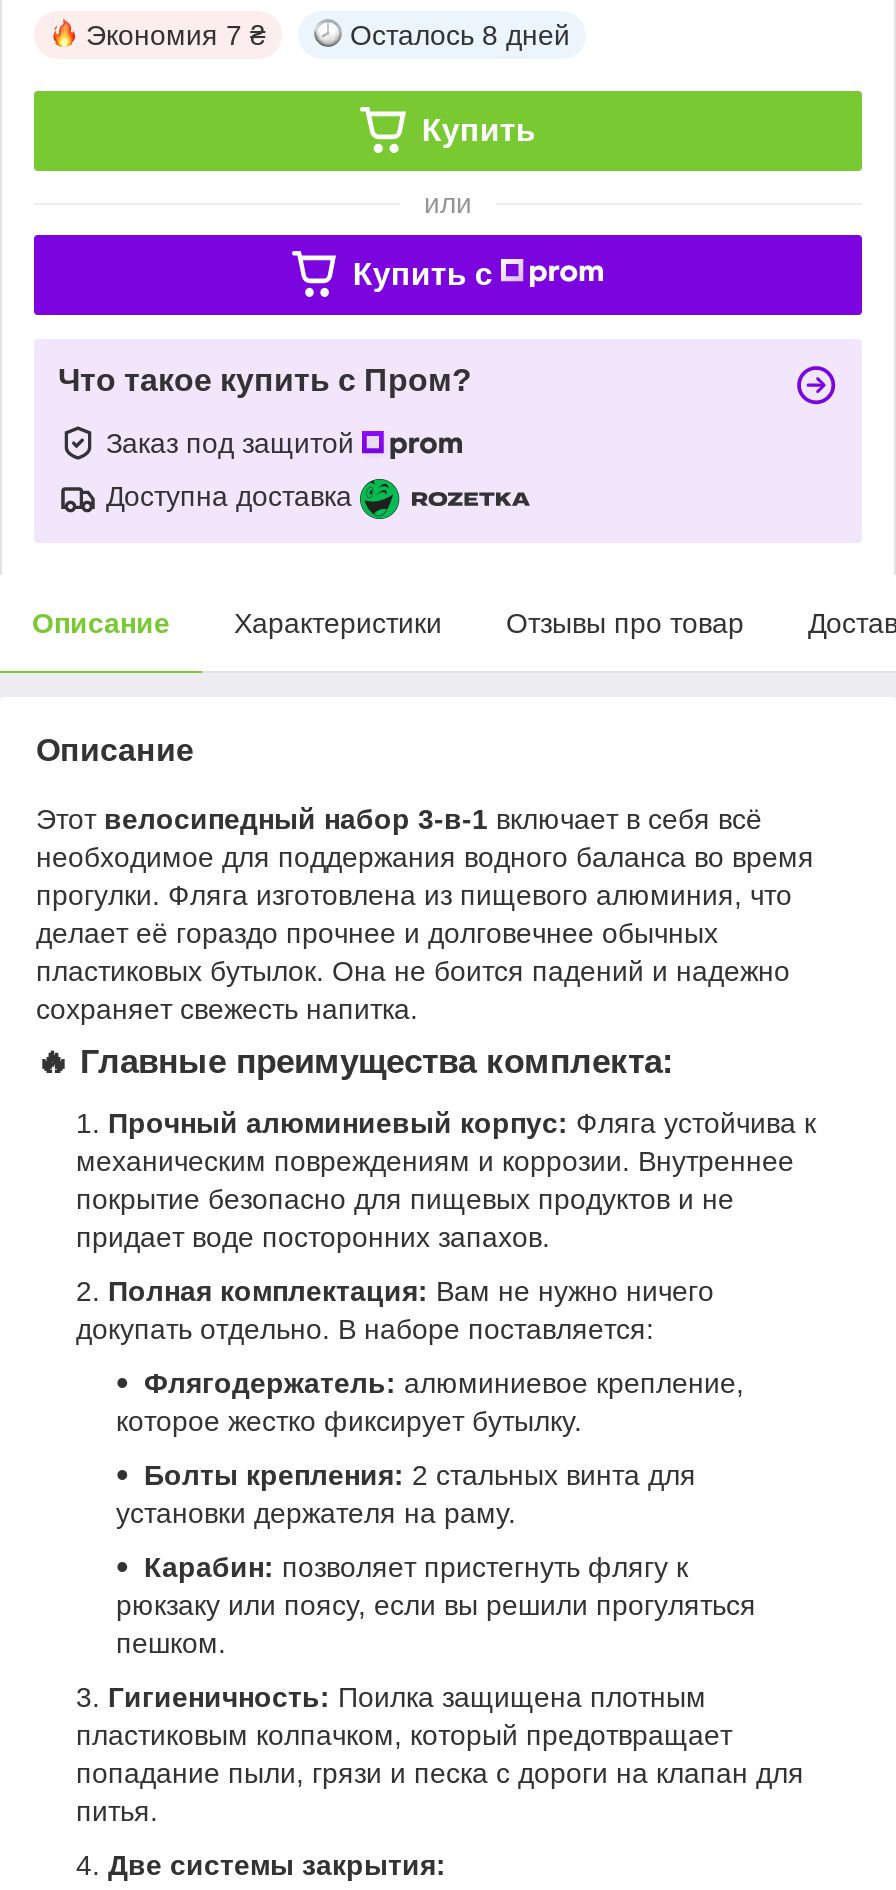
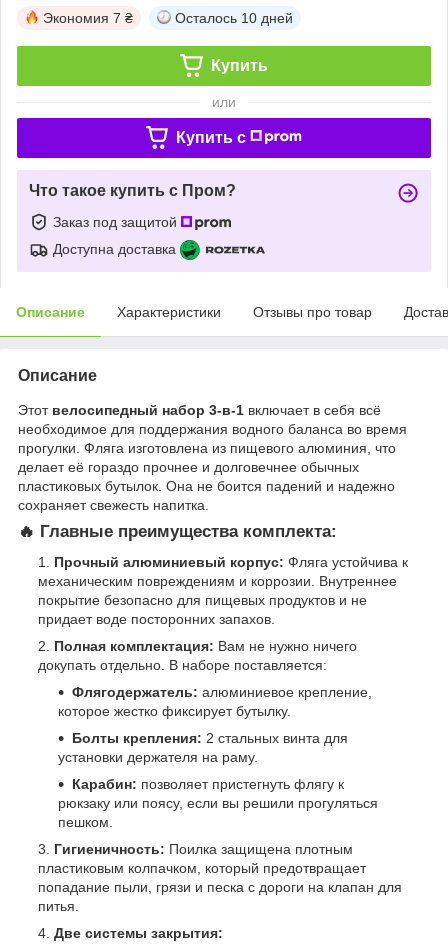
- Осталось 8 дней
+ Осталось 10 дней
